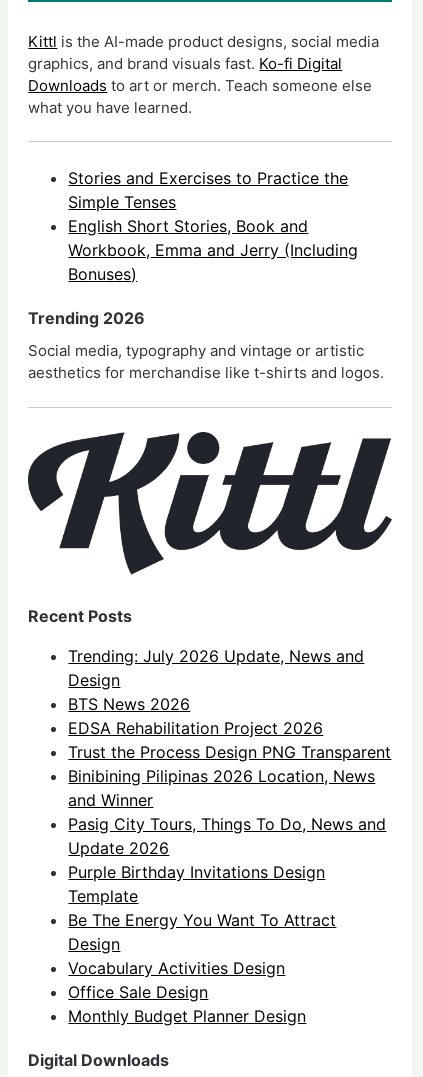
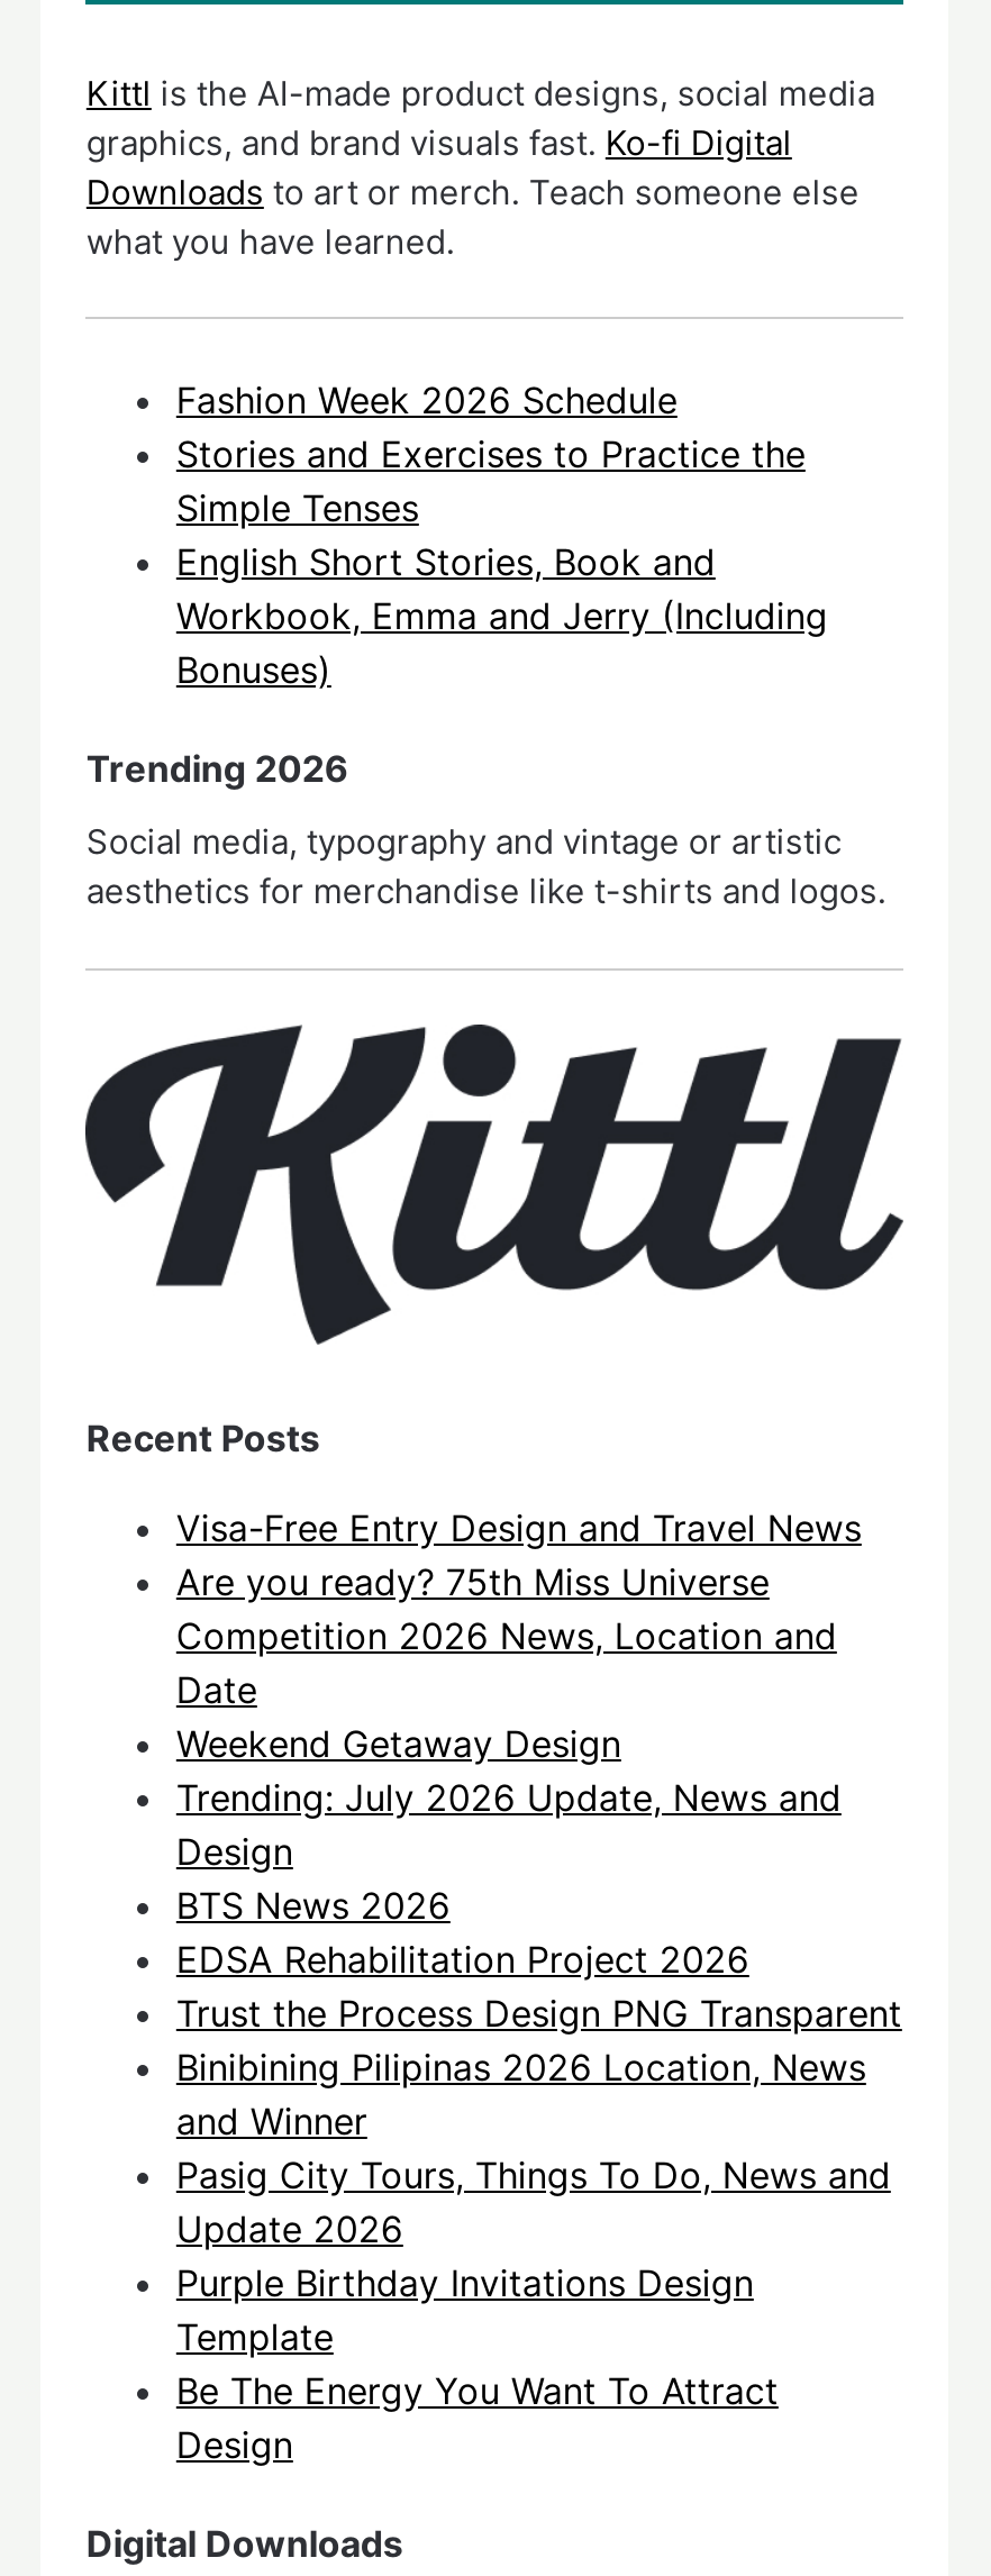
+ Fashion Week 2026 Schedule

+ Visa-Free Entry Design and Travel News
+ Are you ready? 75th Miss Universe
+ Competition 2026 News, Location and
+ Date
+ Weekend Getaway Design

moved down: Trending: July 2026 Update, News and | Design | BTS News 2026 | ... | Be The Energy You Want To Attract | Design

- Vocabulary Activities Design
- Office Sale Design
- Monthly Budget Planner Design
